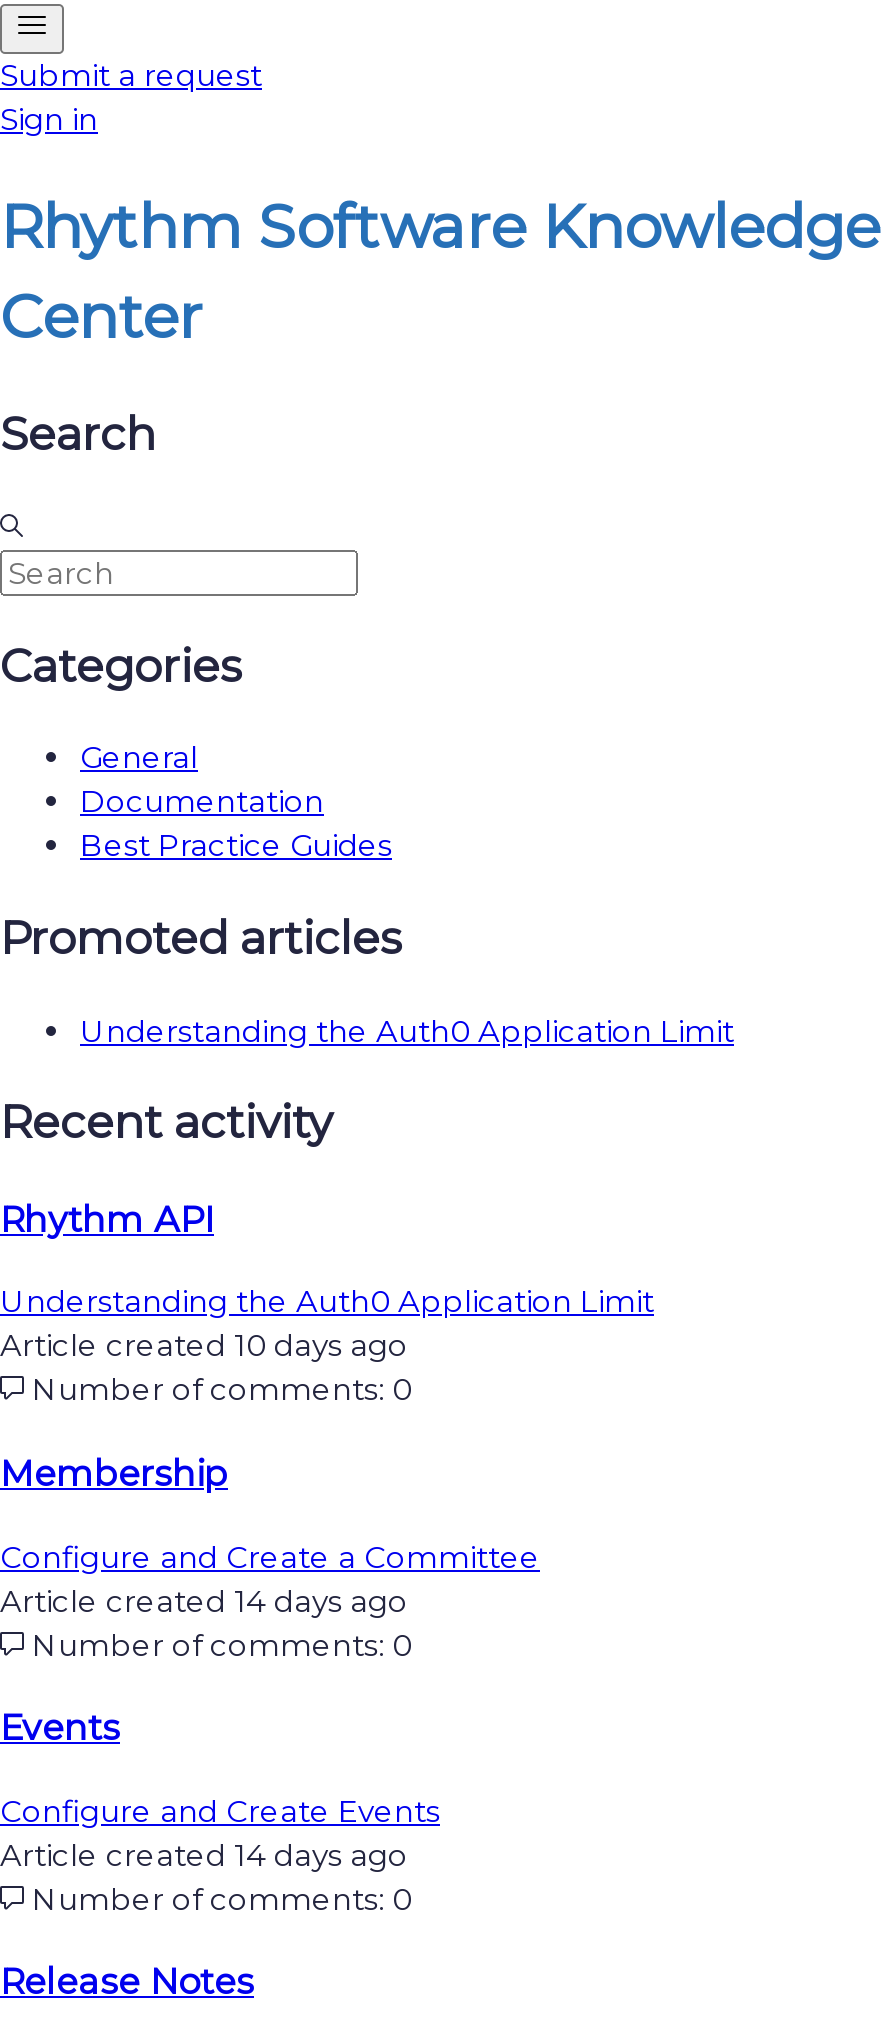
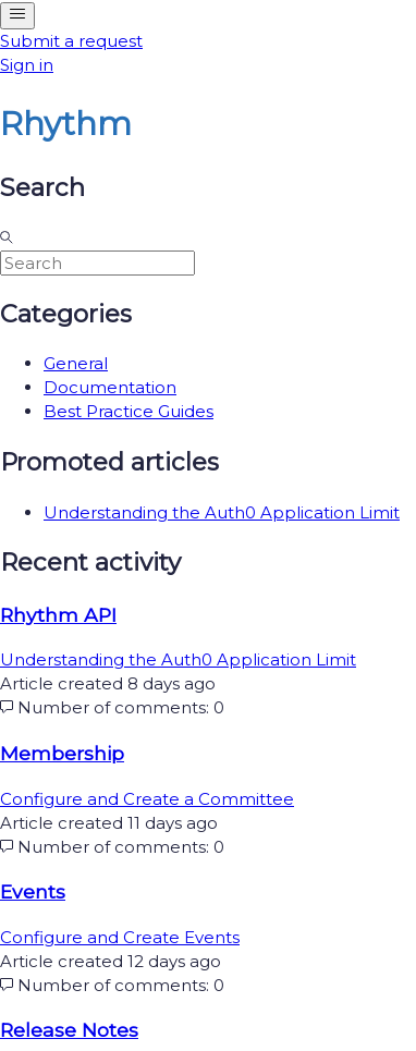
- Rhythm Software Knowledge
- Center
+ Rhythm

- Article created 10 days ago
+ Article created 8 days ago

- Article created 14 days ago
+ Article created 11 days ago

- Article created 14 days ago
+ Article created 12 days ago
